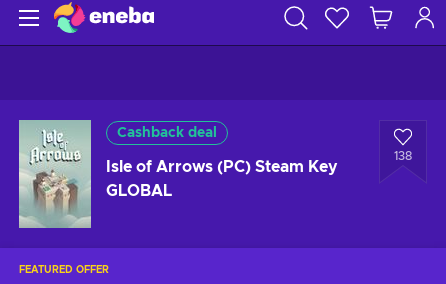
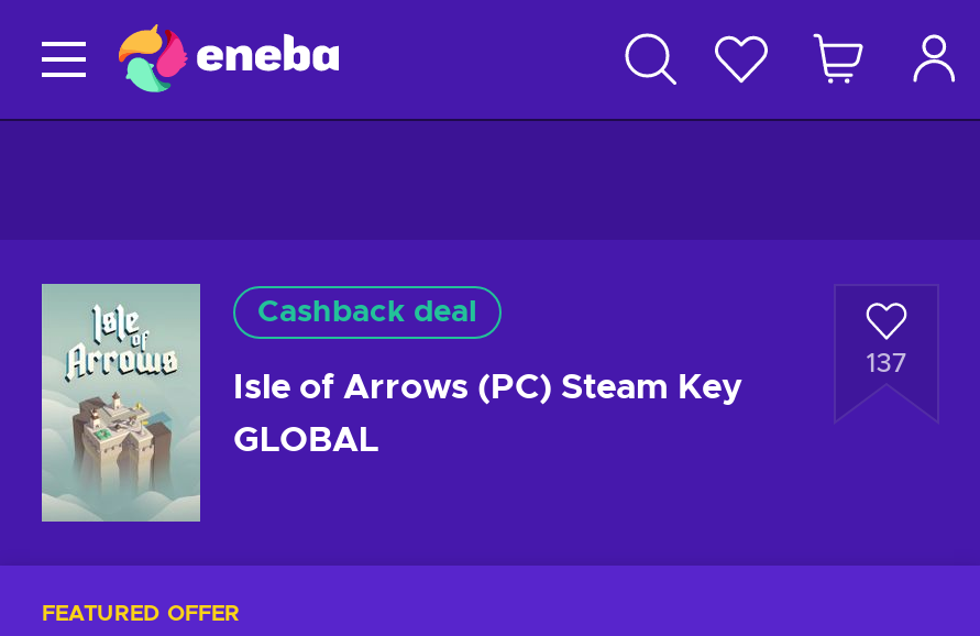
- 138
+ 137
